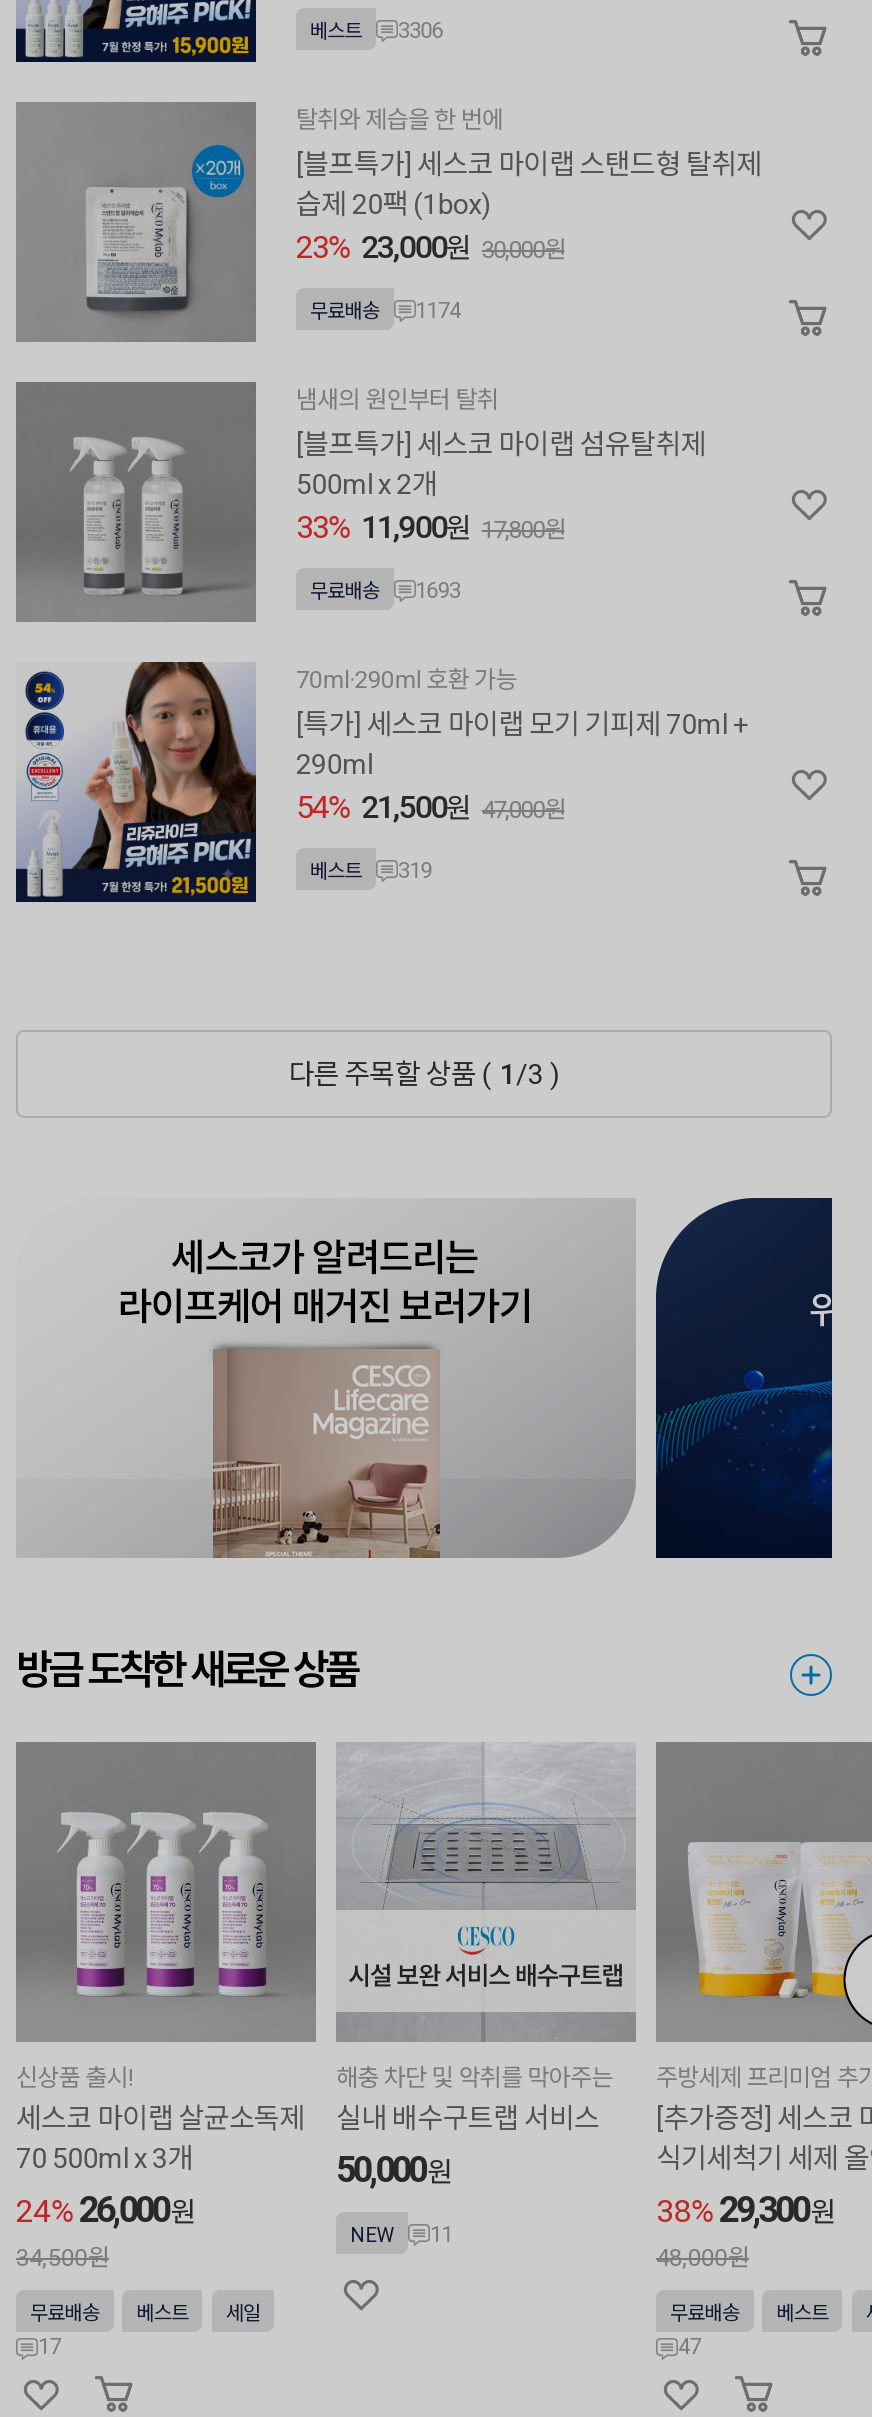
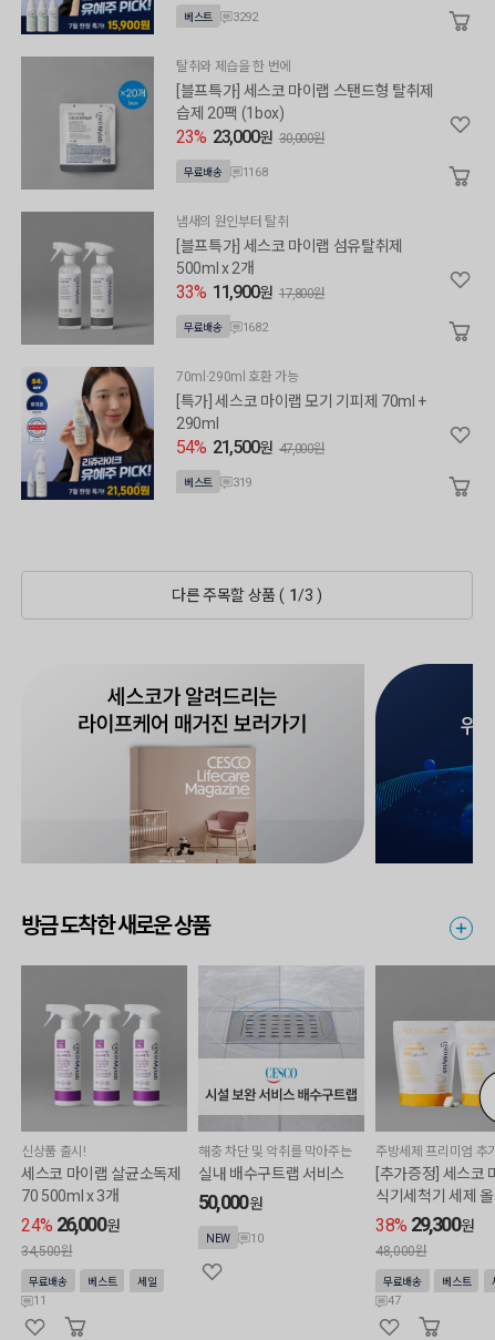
- 베스트 3306
+ 베스트 3292

- 무료배송 1174
+ 무료배송 1168

- 무료배송 1693
+ 무료배송 1682

- NEW 11
+ NEW 10

- 17
+ 11
